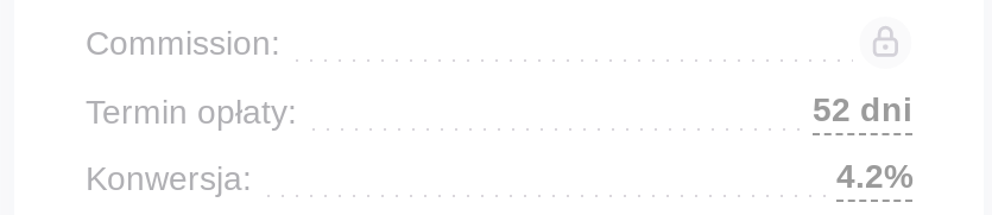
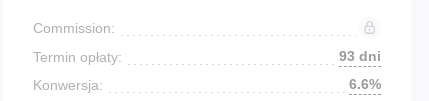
- 52 dni
+ 93 dni

- 4.2%
+ 6.6%
